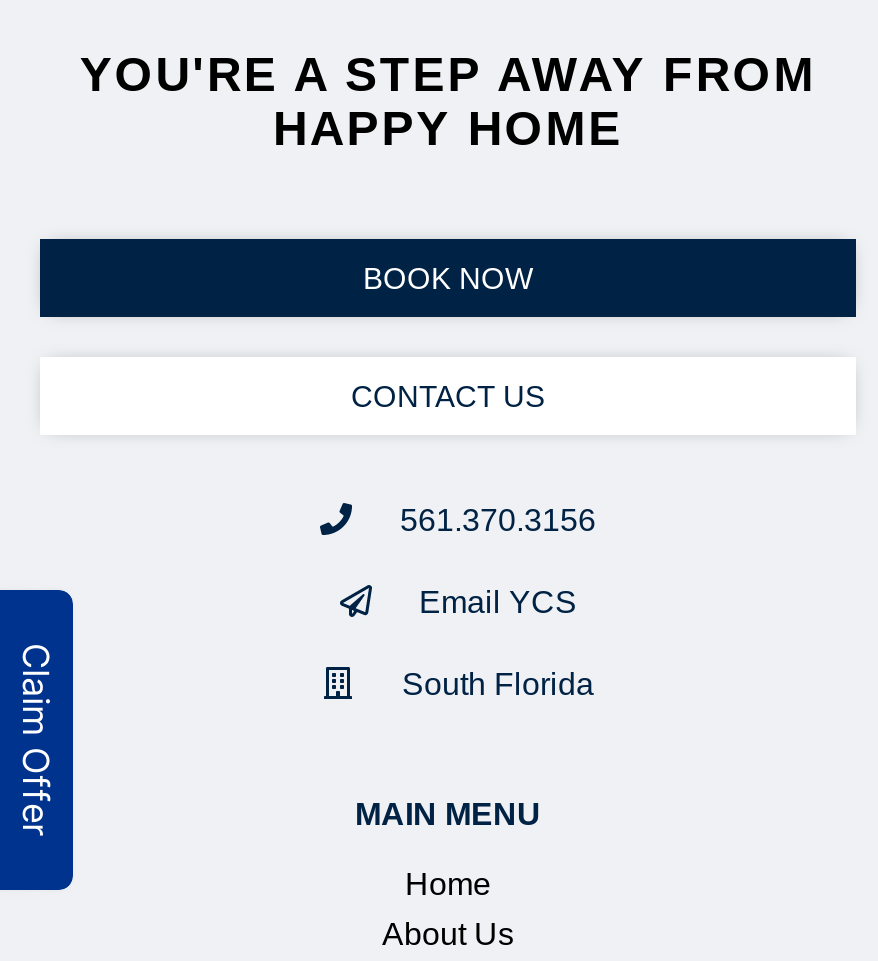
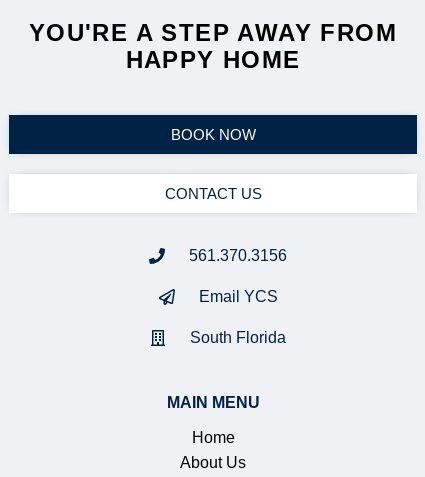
- [image]
